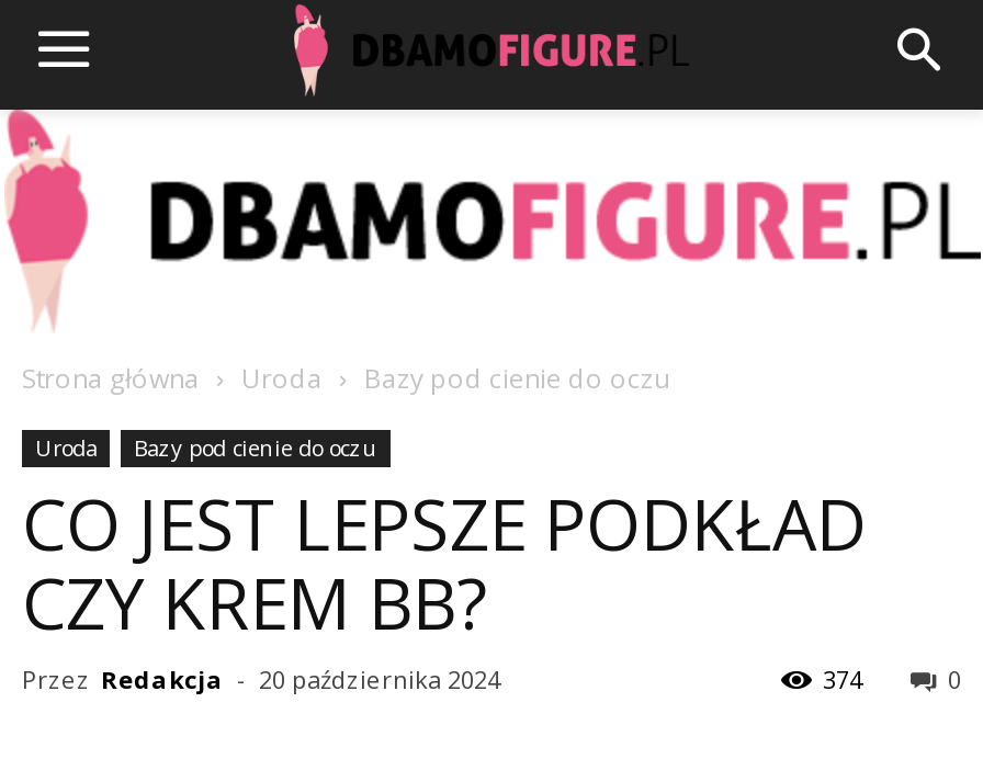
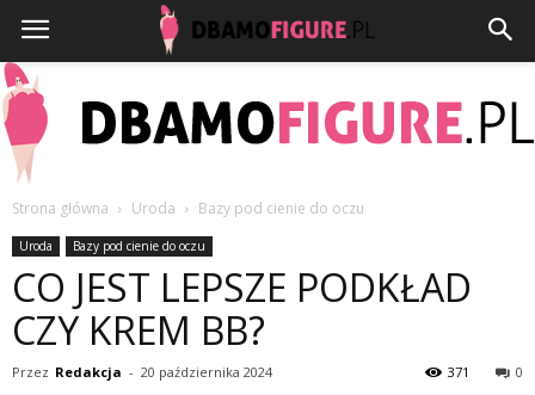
- 374
+ 371
